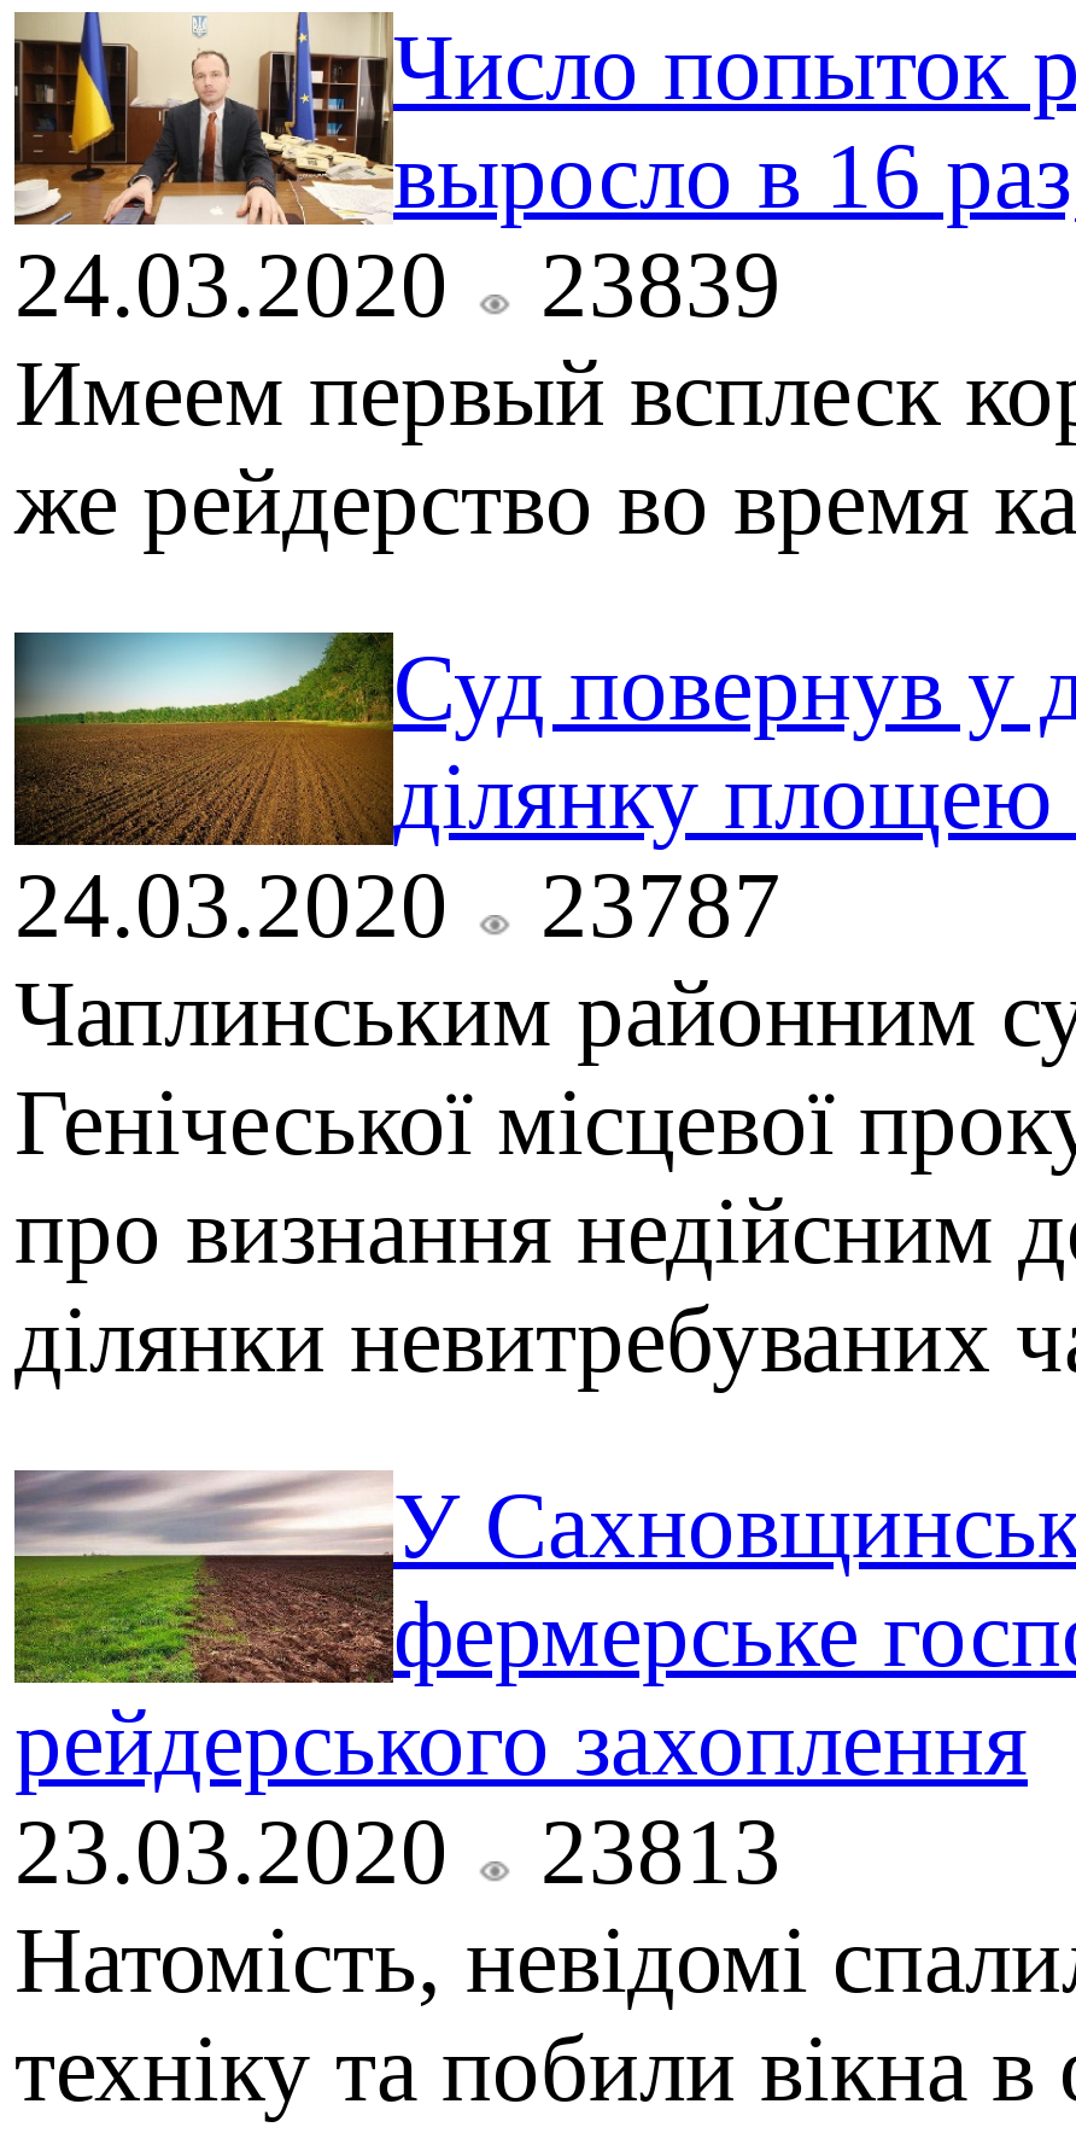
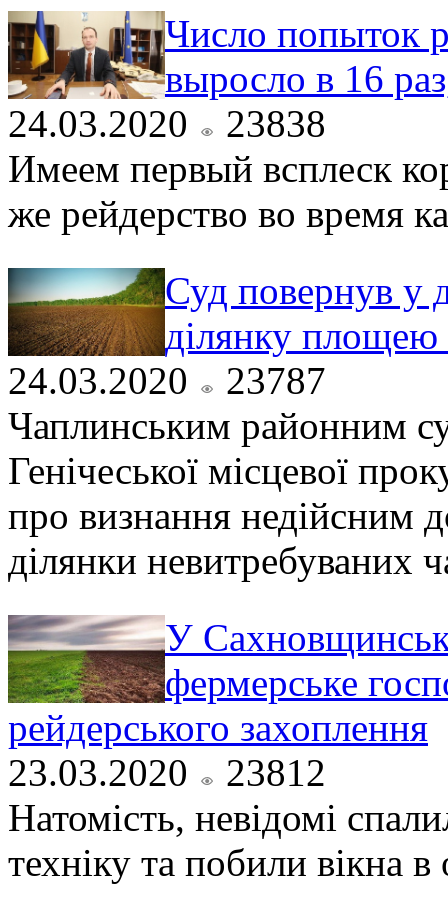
- 24.03.2020 23839
+ 24.03.2020 23838

- 23.03.2020 23813
+ 23.03.2020 23812
